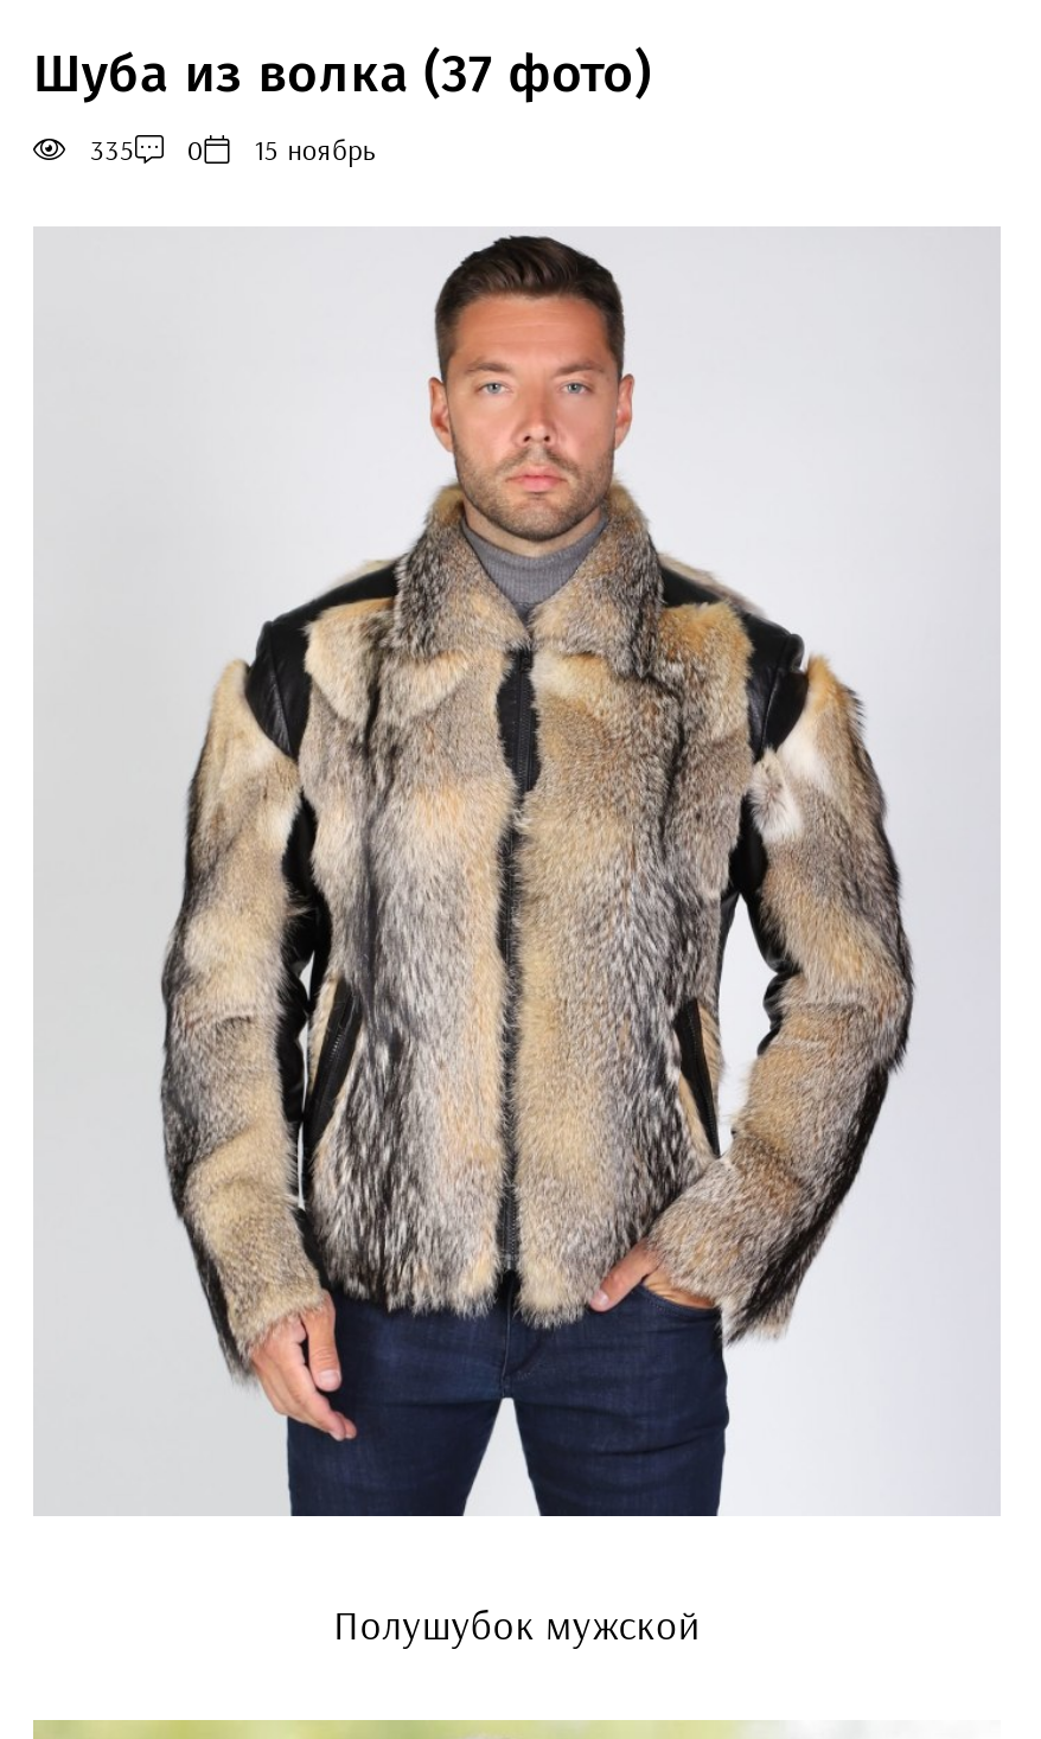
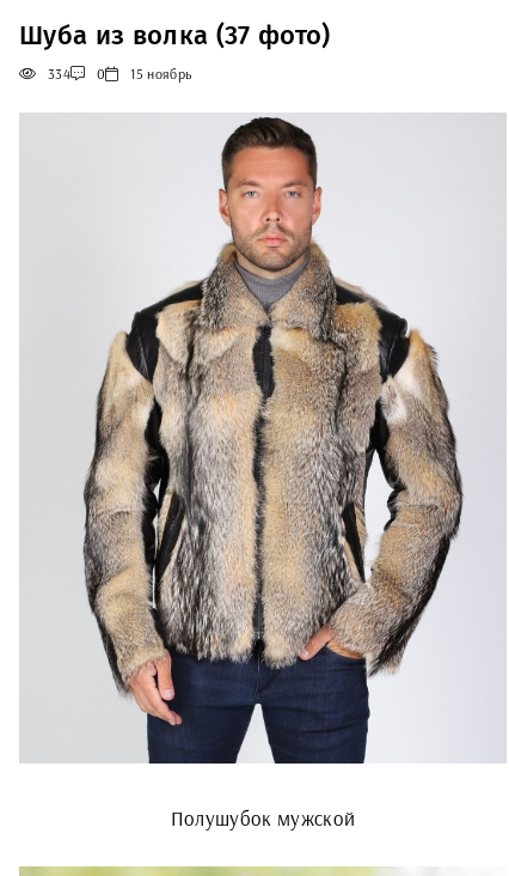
- 335 0 15 ноябрь
+ 334 0 15 ноябрь
